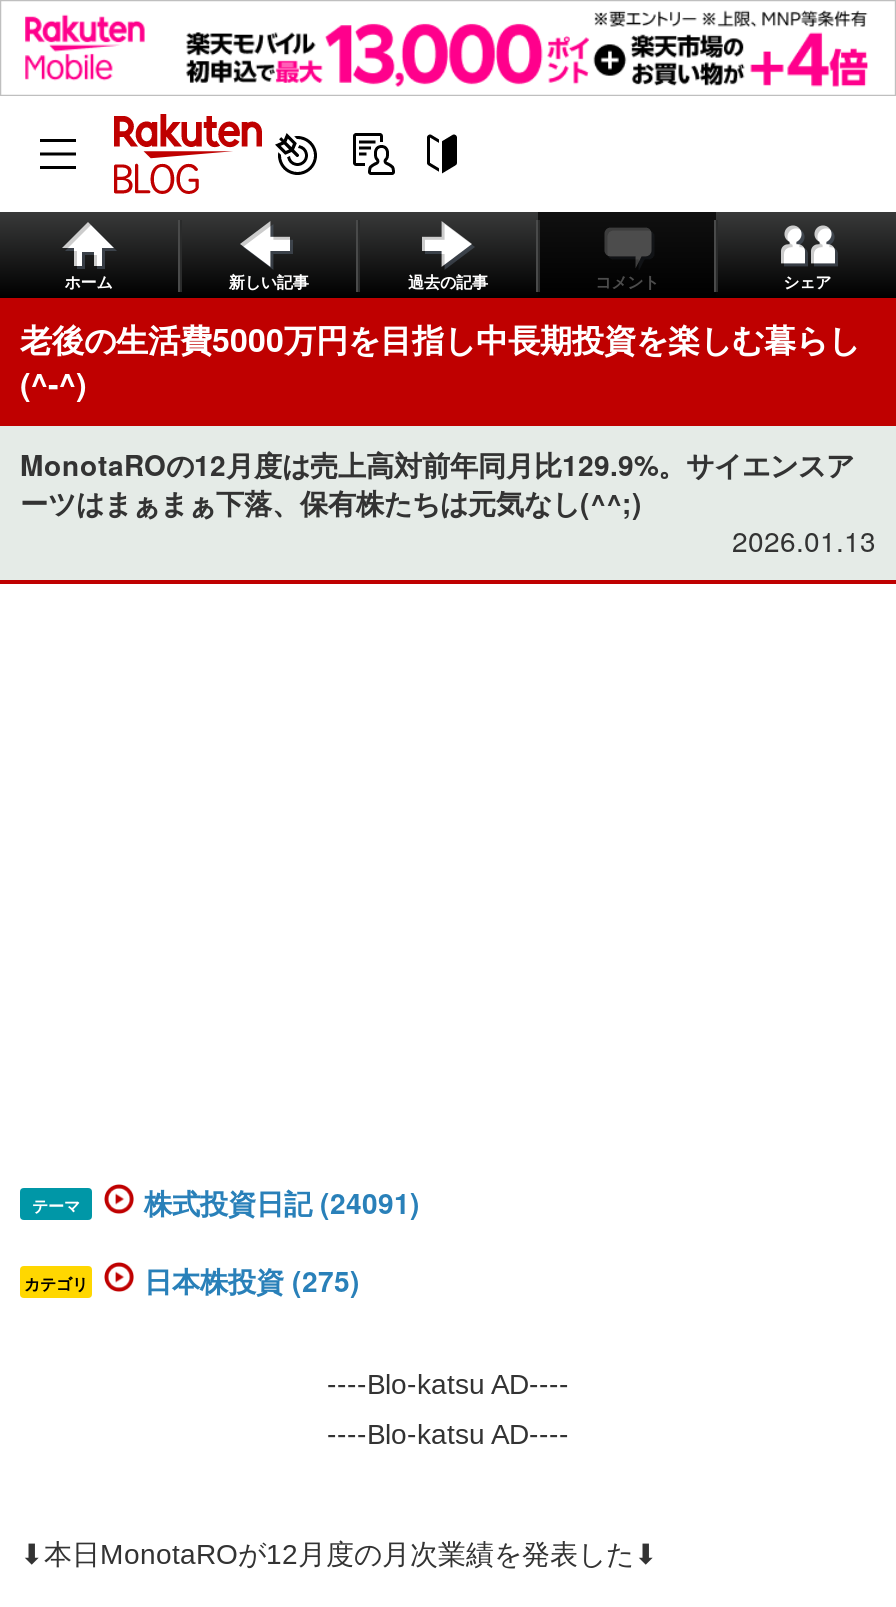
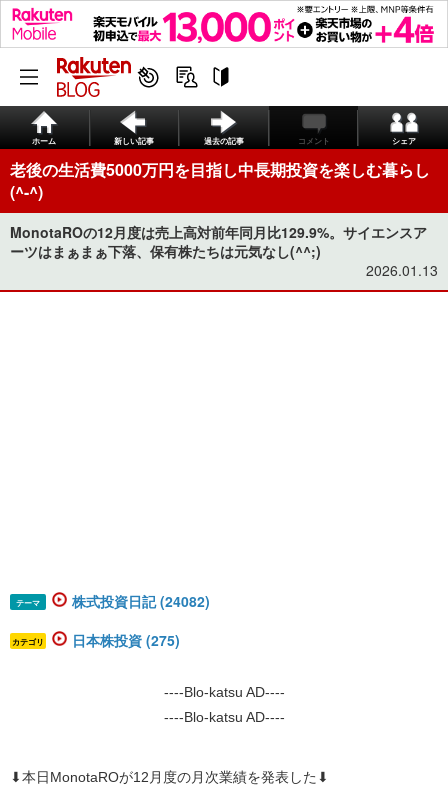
- 株式投資日記 (24091)
+ 株式投資日記 (24082)
